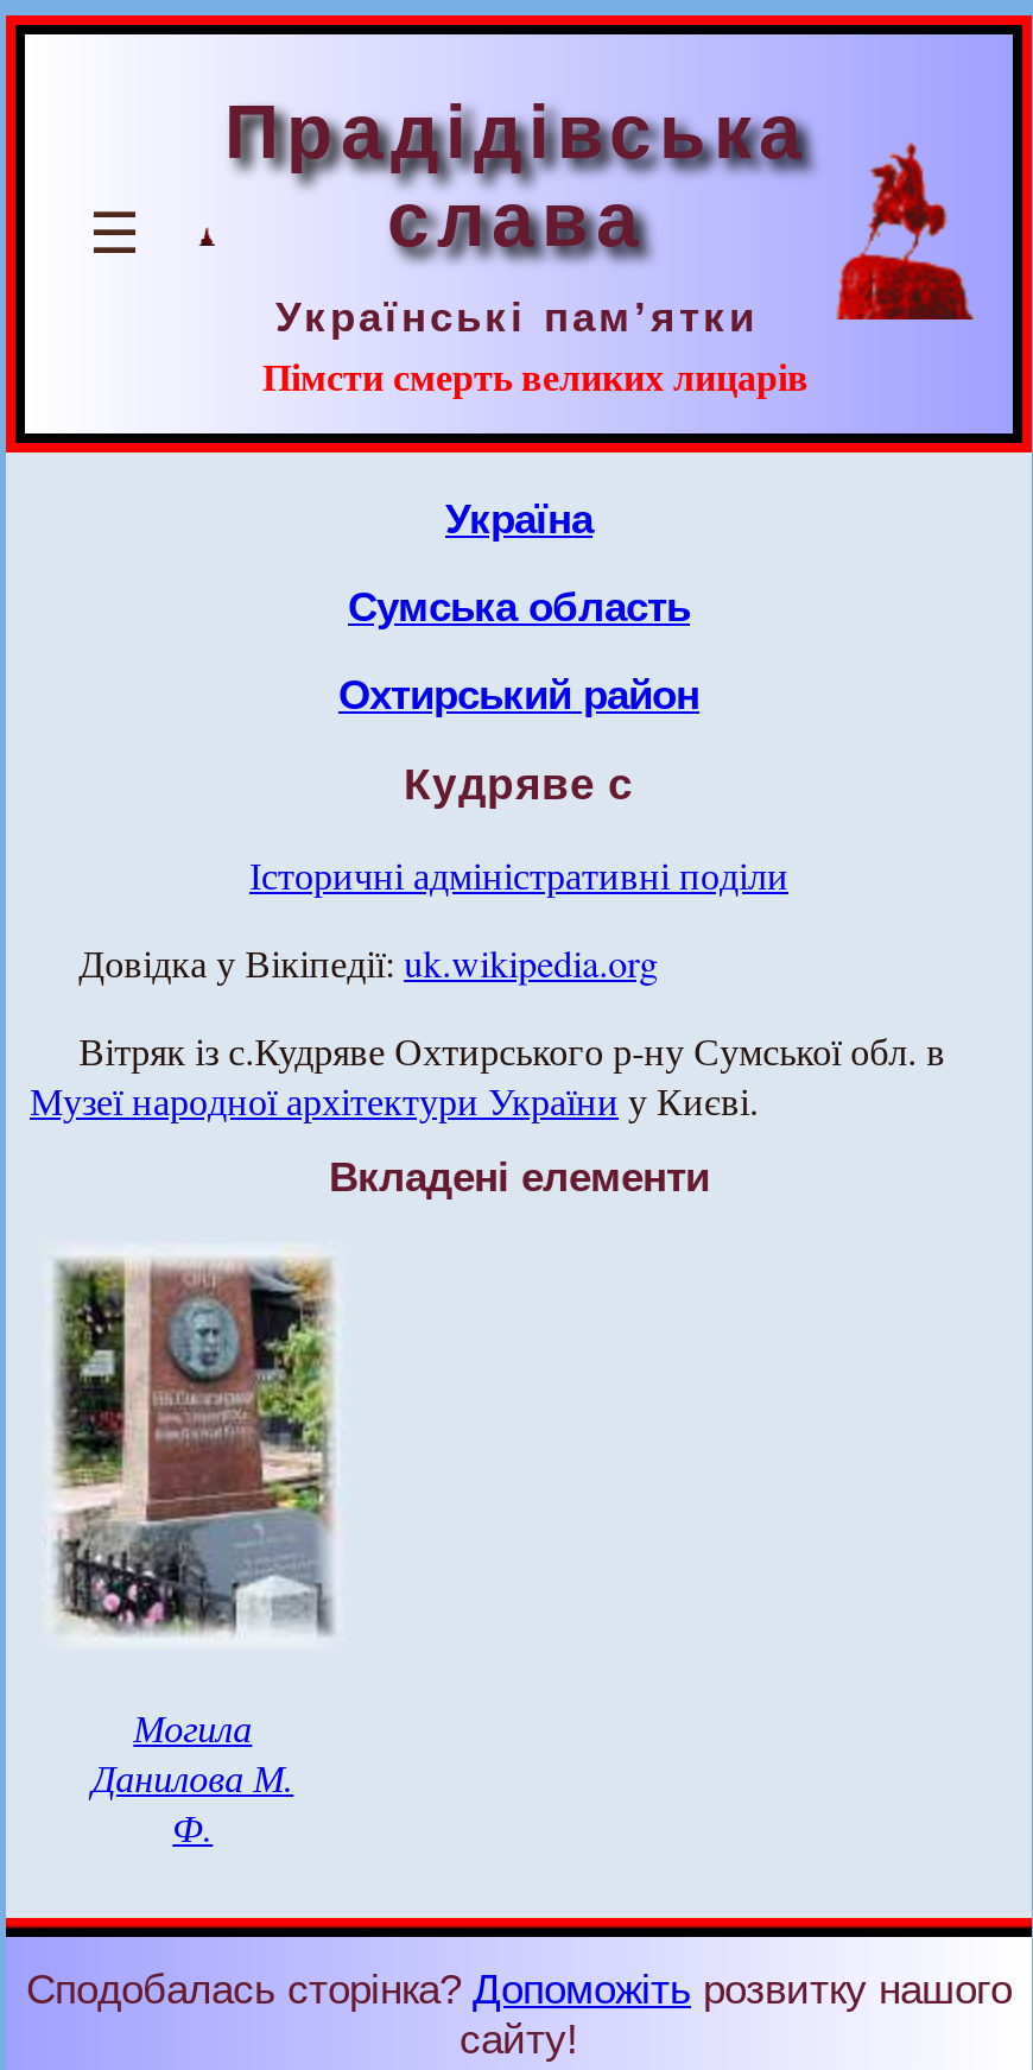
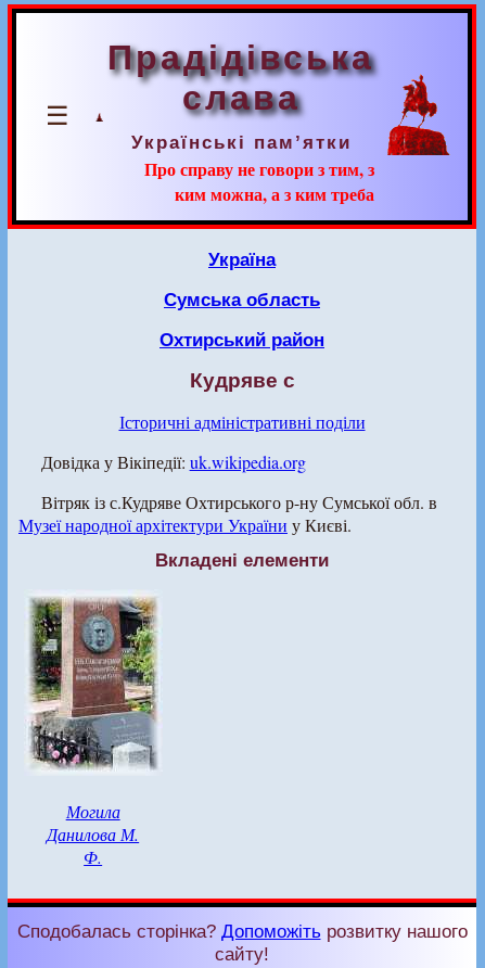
- Пімсти смерть великих лицарів
+ Про справу не говори з тим, з
+ ким можна, а з ким треба
